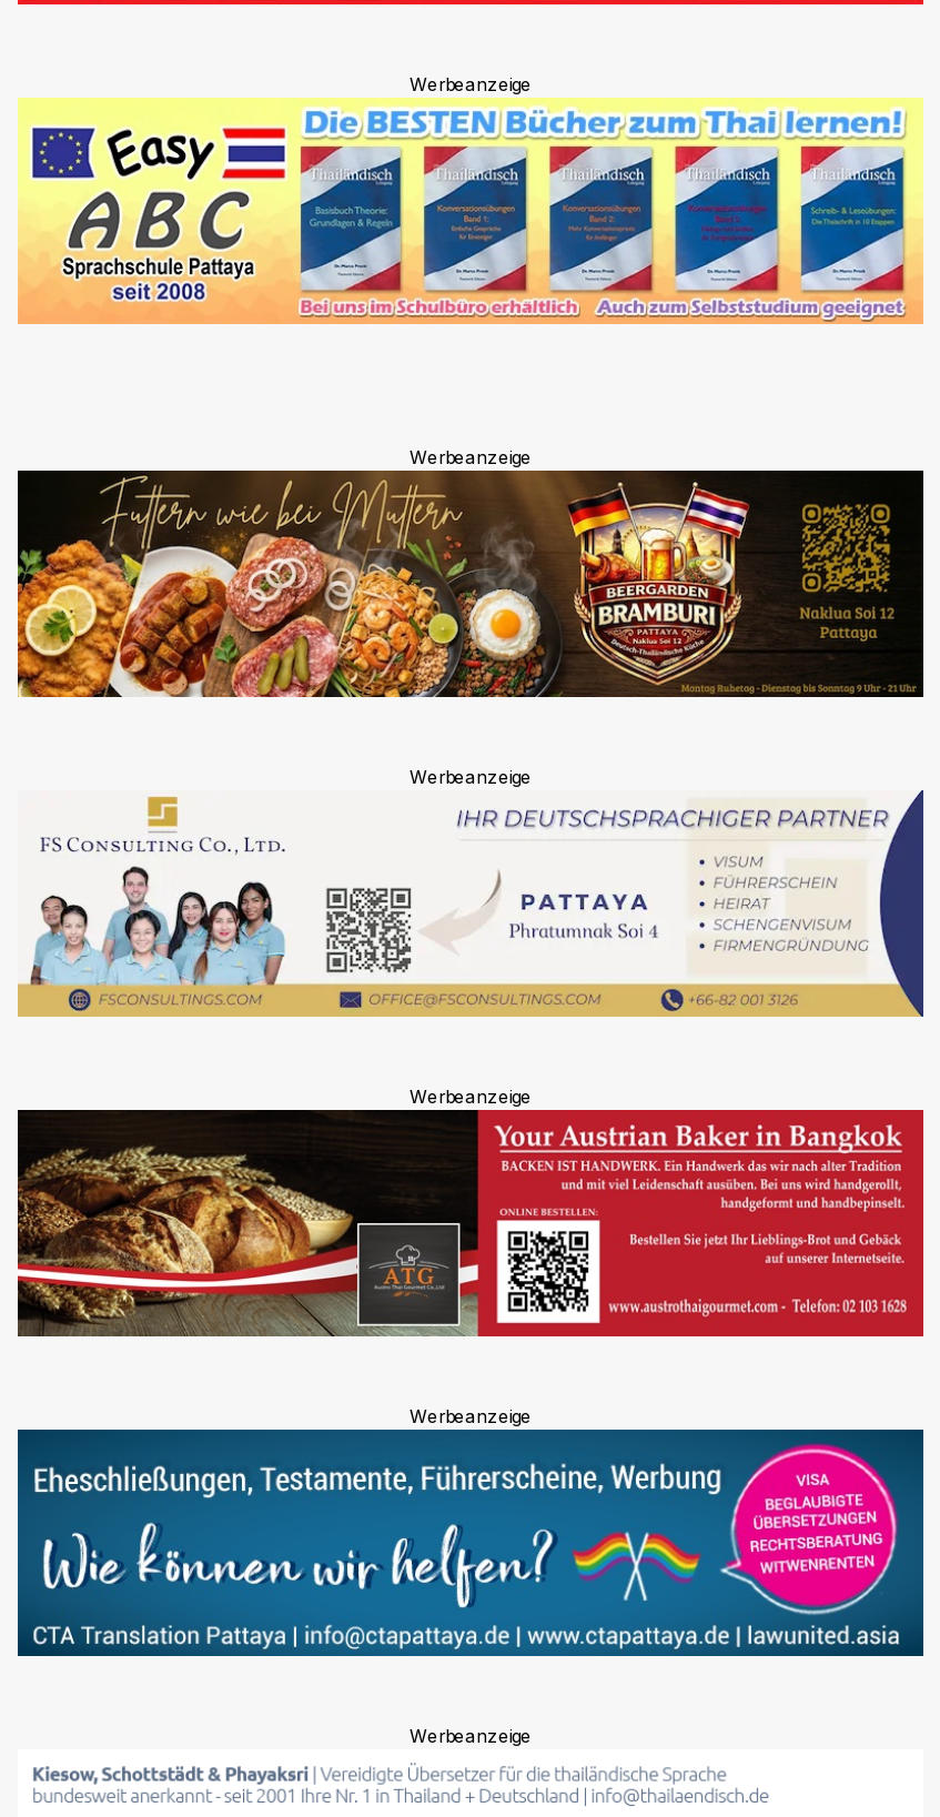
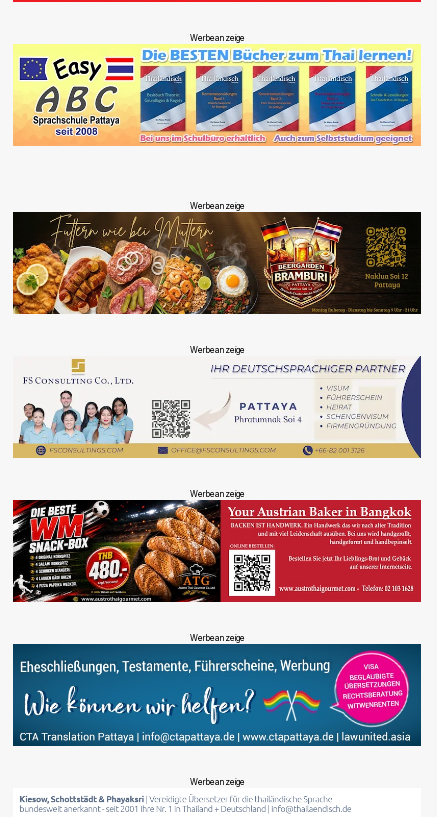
- [image]
+ [image]
